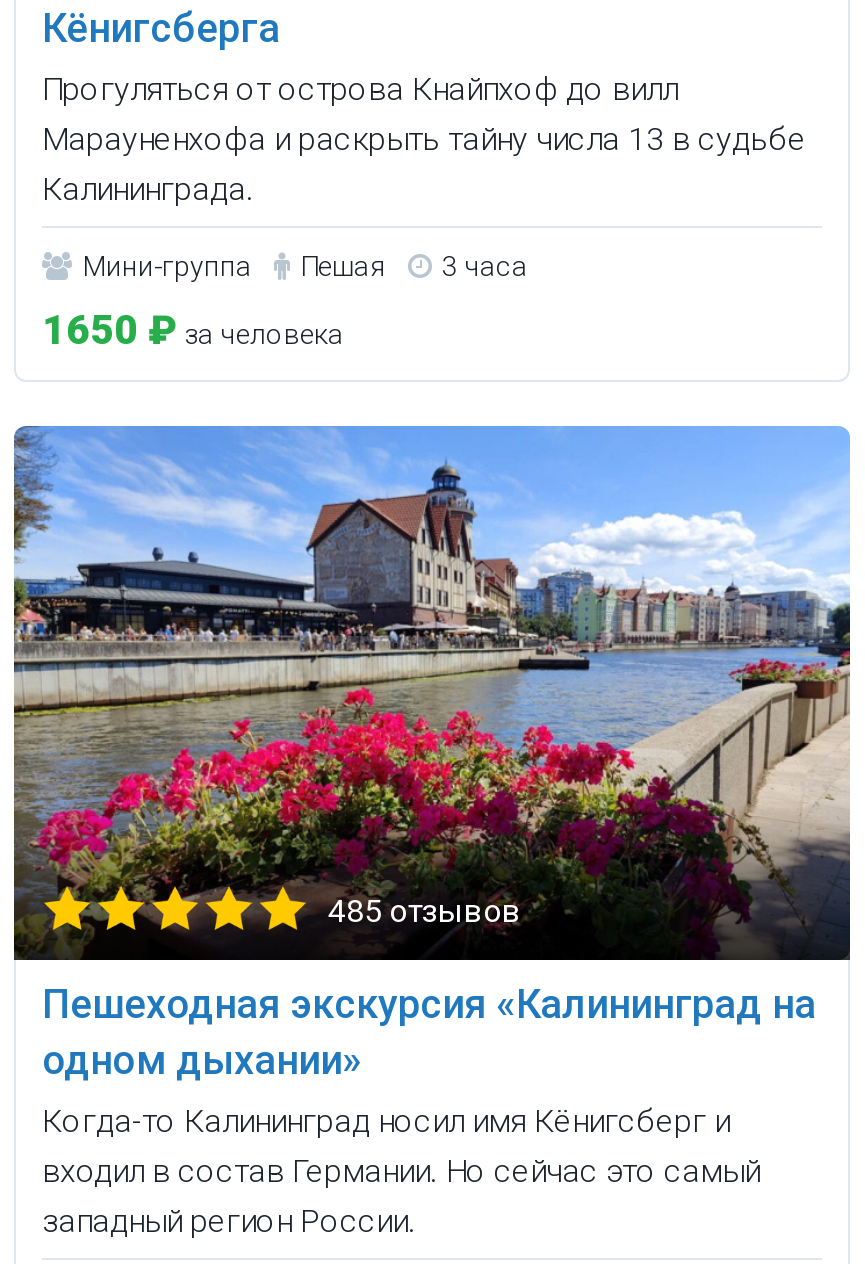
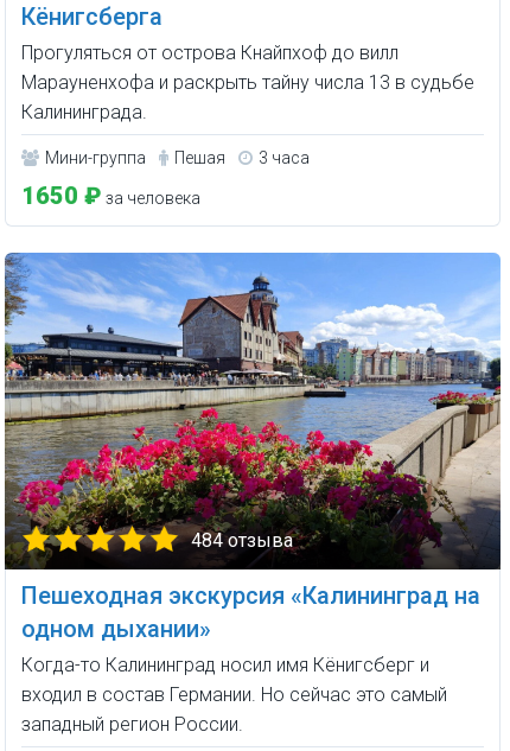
- 485 отзывов
+ 484 отзыва
